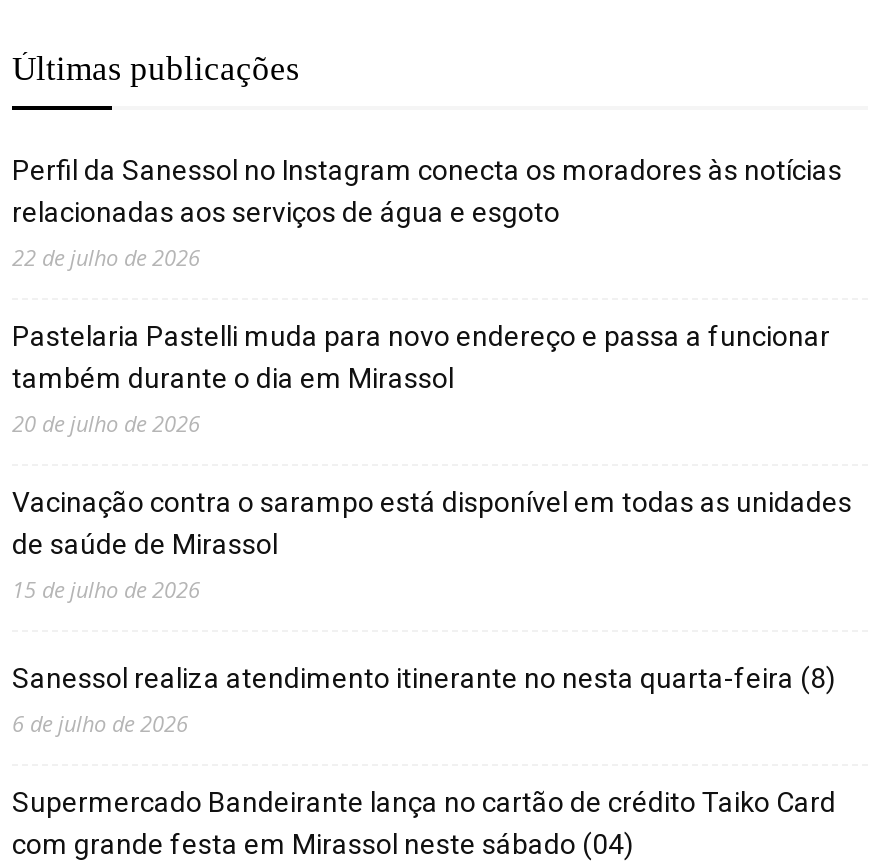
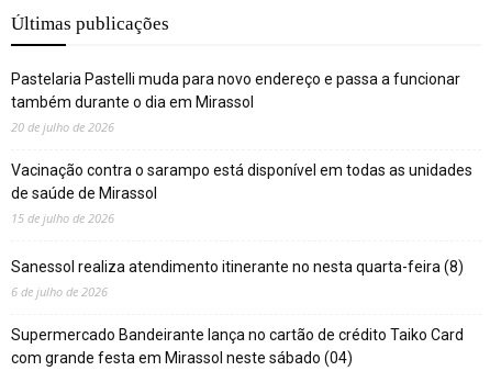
- Perfil da Sanessol no Instagram conecta os moradores às notícias
- relacionadas aos serviços de água e esgoto
- 22 de julho de 2026
